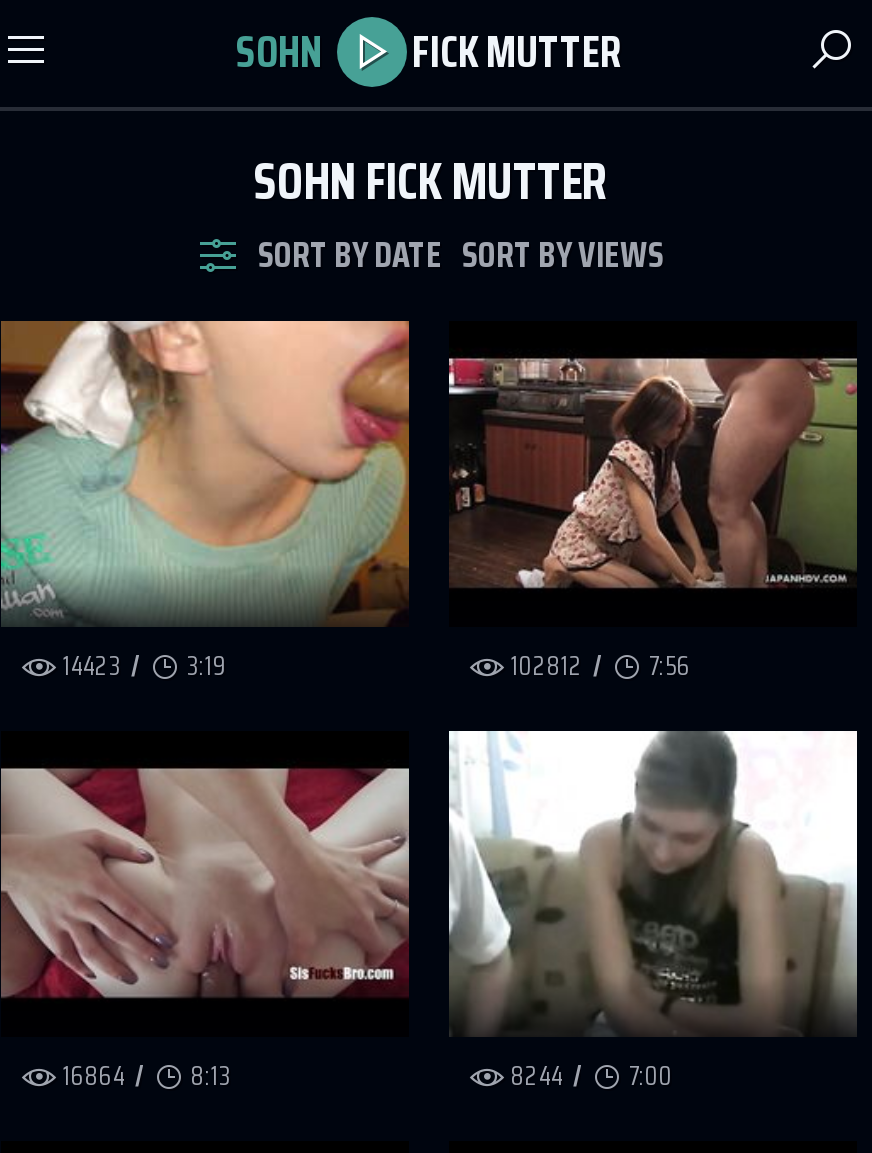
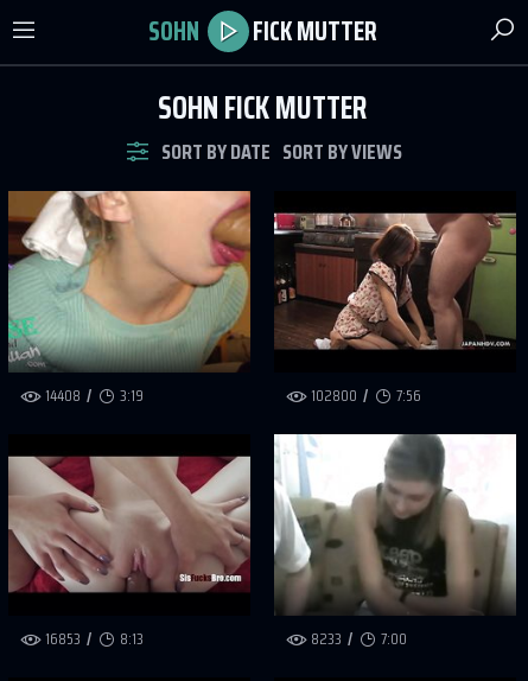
- 14423 3:19
+ 14408 3:19

- 102812 7:56
+ 102800 7:56

- 16864 8:13
+ 16853 8:13

- 8244 7:00
+ 8233 7:00
